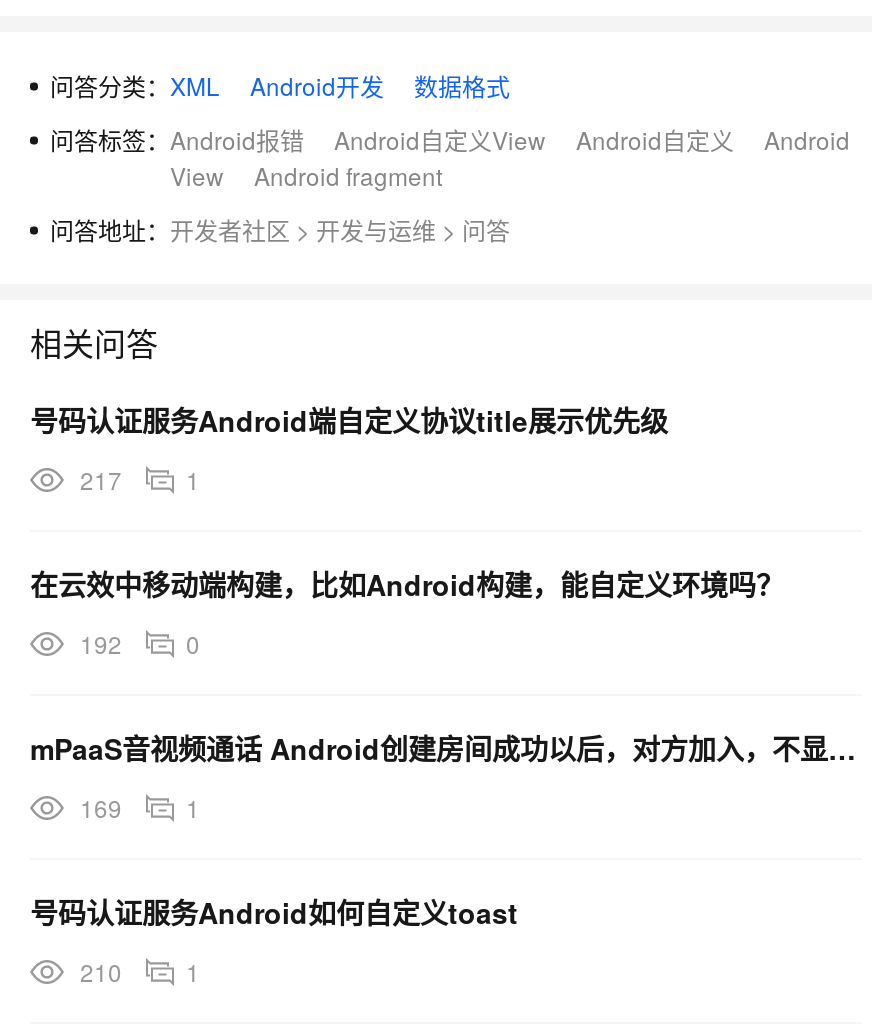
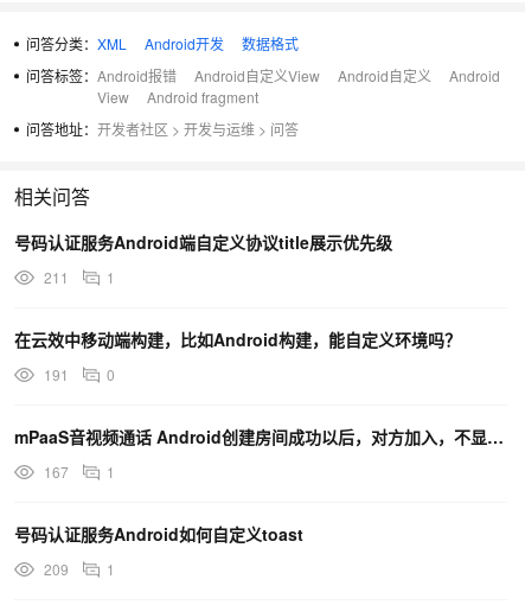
- 217 1
+ 211 1

- 192 0
+ 191 0

- 169 1
+ 167 1

- 210 1
+ 209 1
